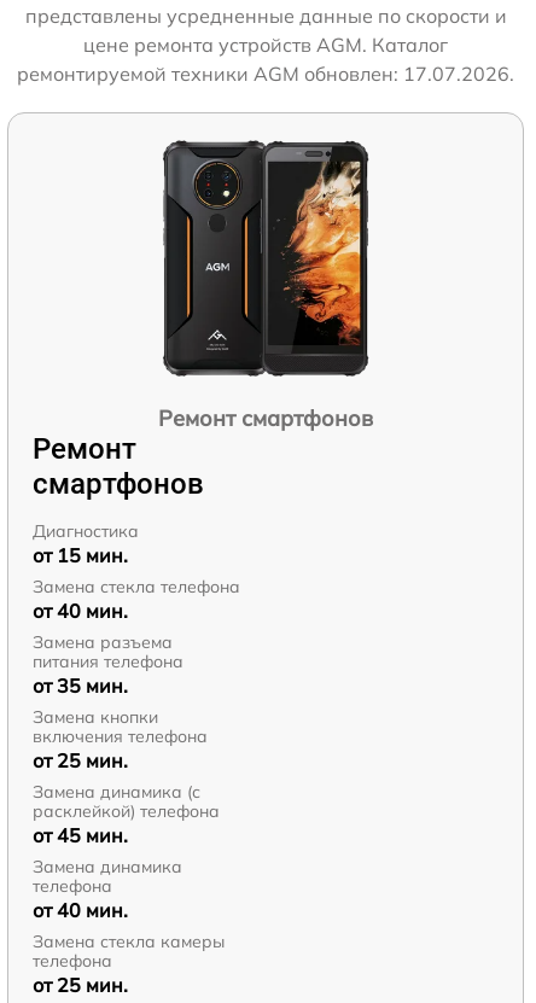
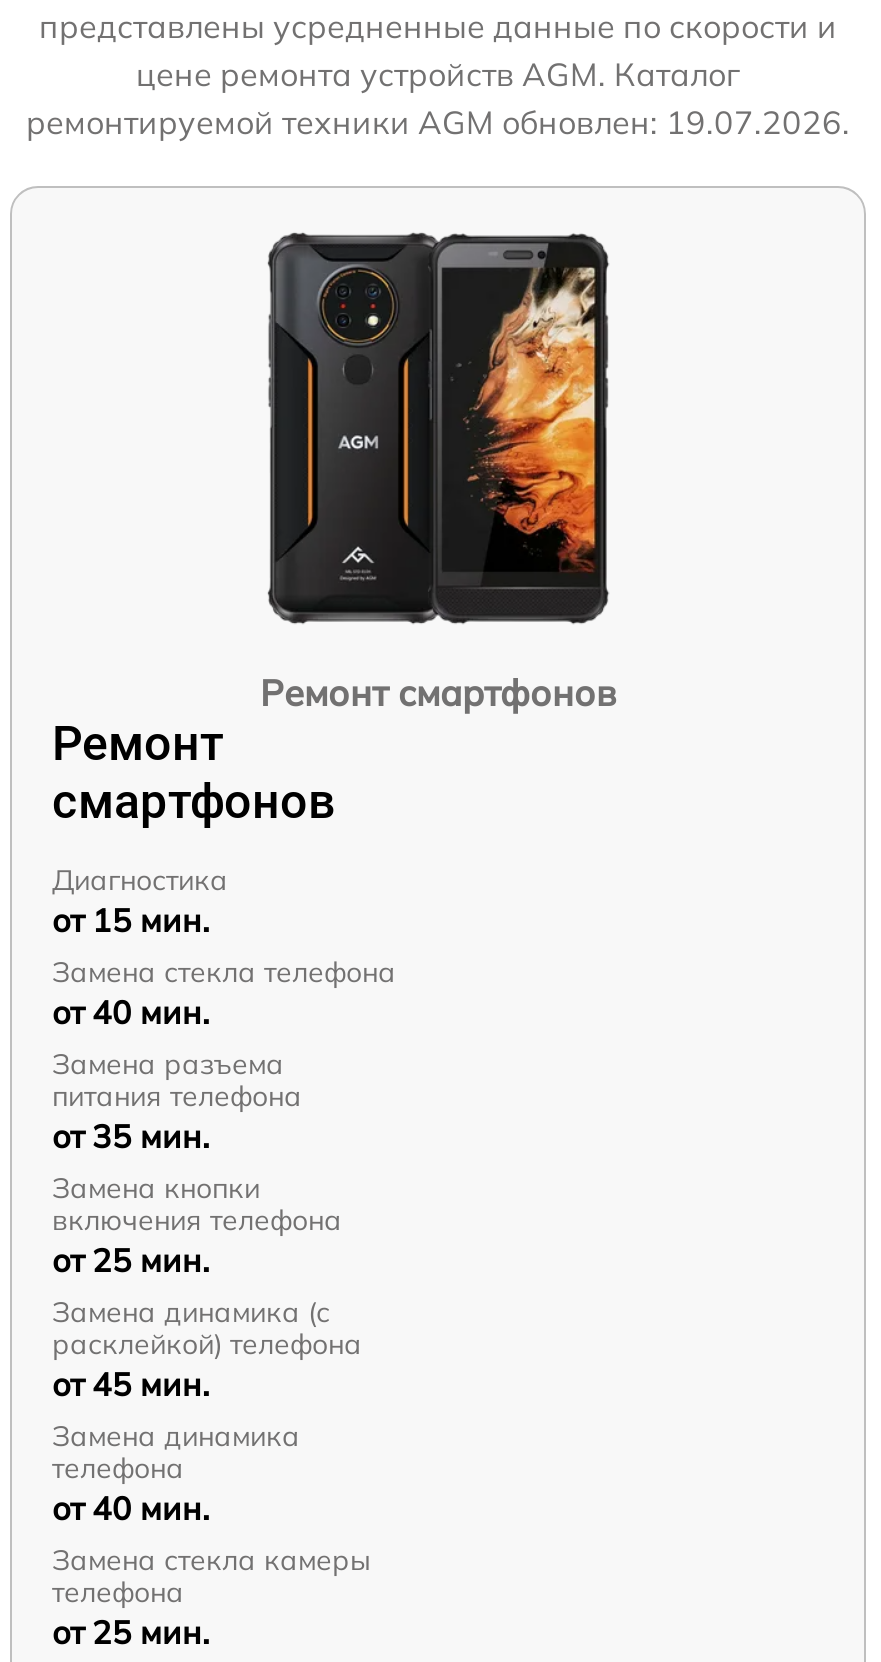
- ремонтируемой техники AGM обновлен: 17.07.2026.
+ ремонтируемой техники AGM обновлен: 19.07.2026.
